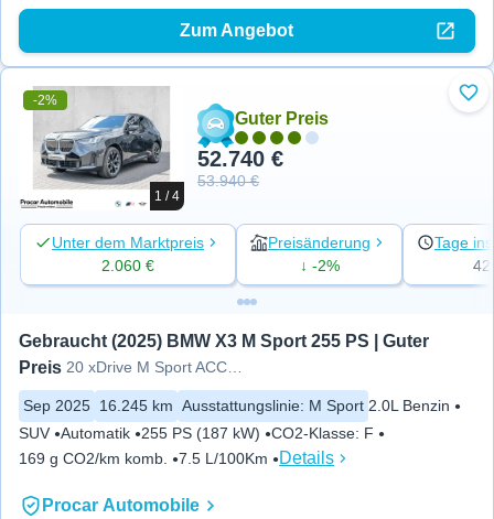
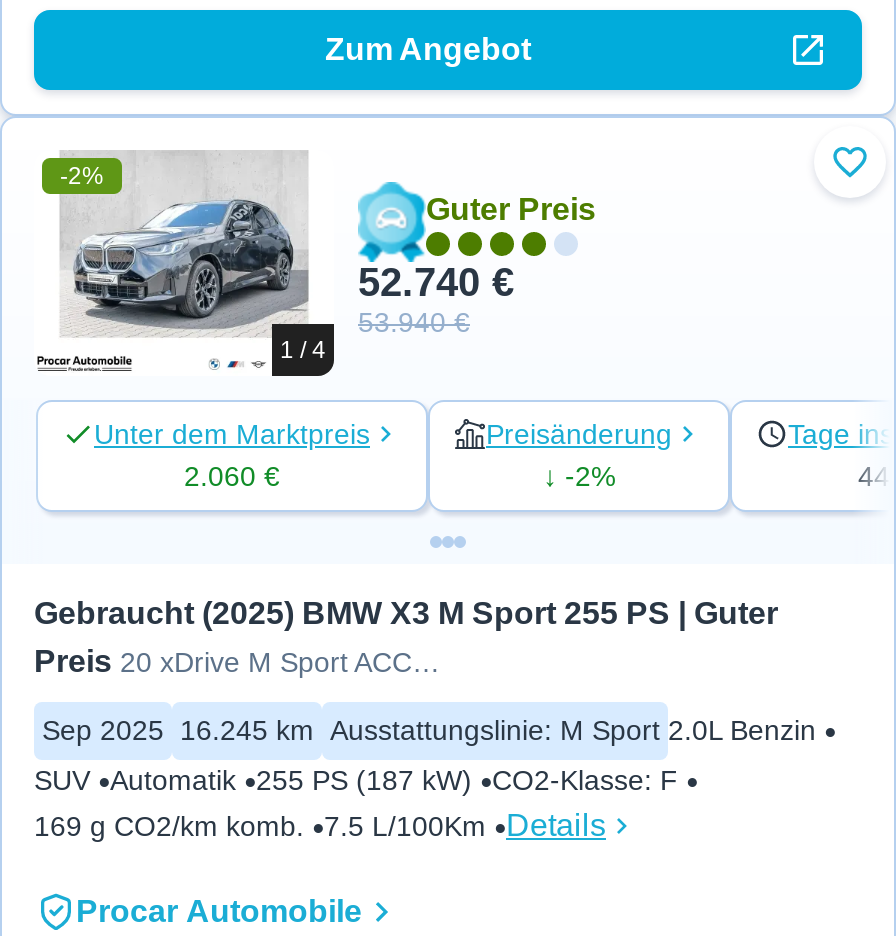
- 42
+ 44
